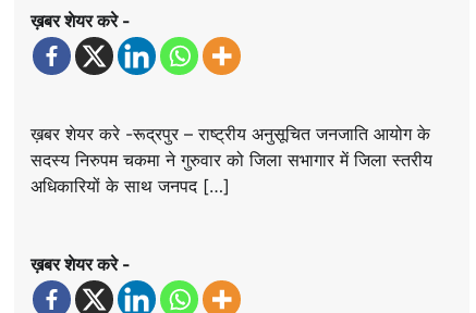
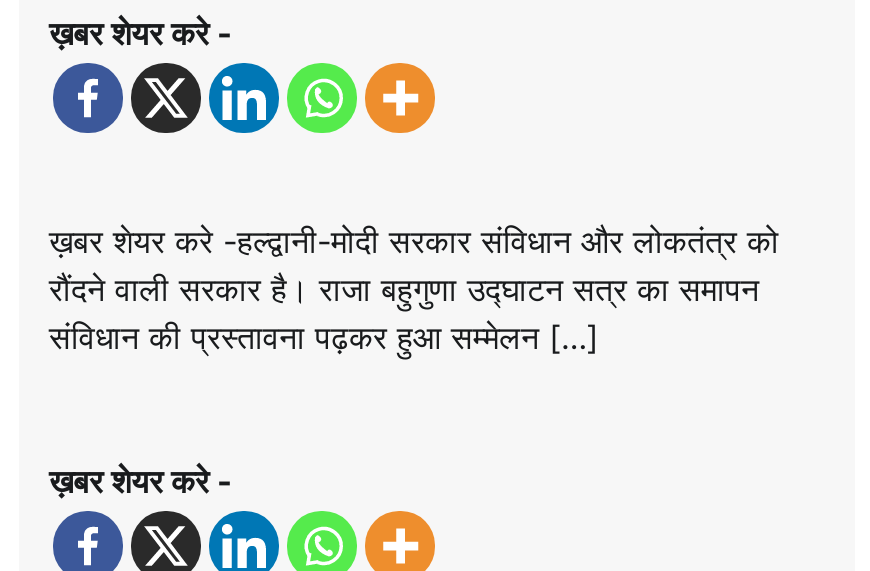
- ख़बर शेयर करे -रूद्रपुर – राष्ट्रीय अनुसूचित जनजाति आयोग के
- सदस्य निरुपम चकमा ने गुरुवार को जिला सभागार में जिला स्तरीय
- अधिकारियों के साथ जनपद […]
+ ख़बर शेयर करे -हल्द्वानी-मोदी सरकार संविधान और लोकतंत्र को
+ रौंदने वाली सरकार है। राजा बहुगुणा उद्घाटन सत्र का समापन
+ संविधान की प्रस्तावना पढ़कर हुआ सम्मेलन […]
